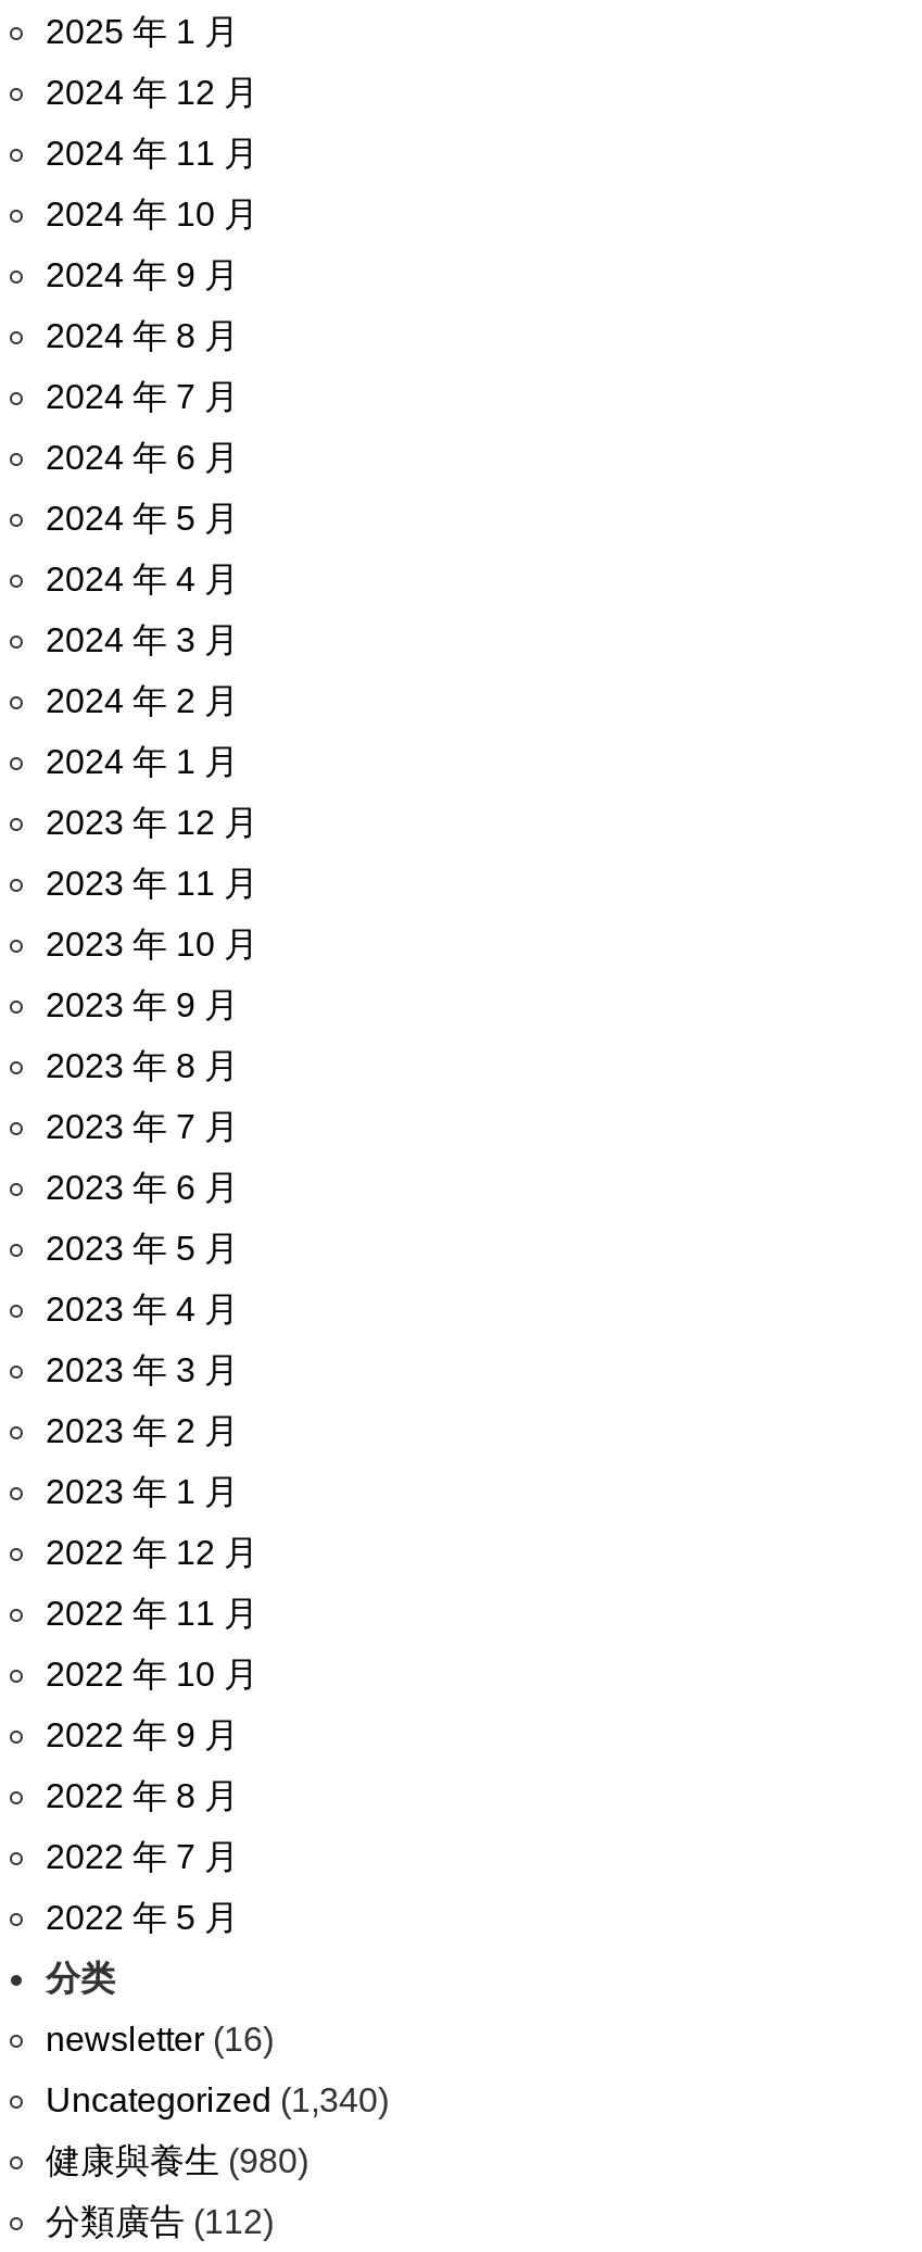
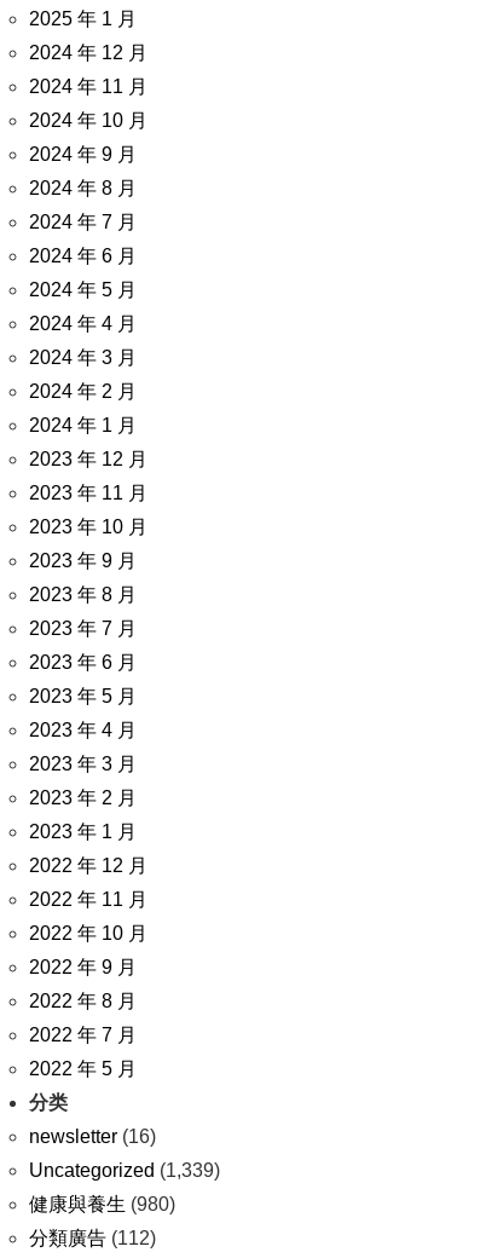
- Uncategorized (1,340)
+ Uncategorized (1,339)
